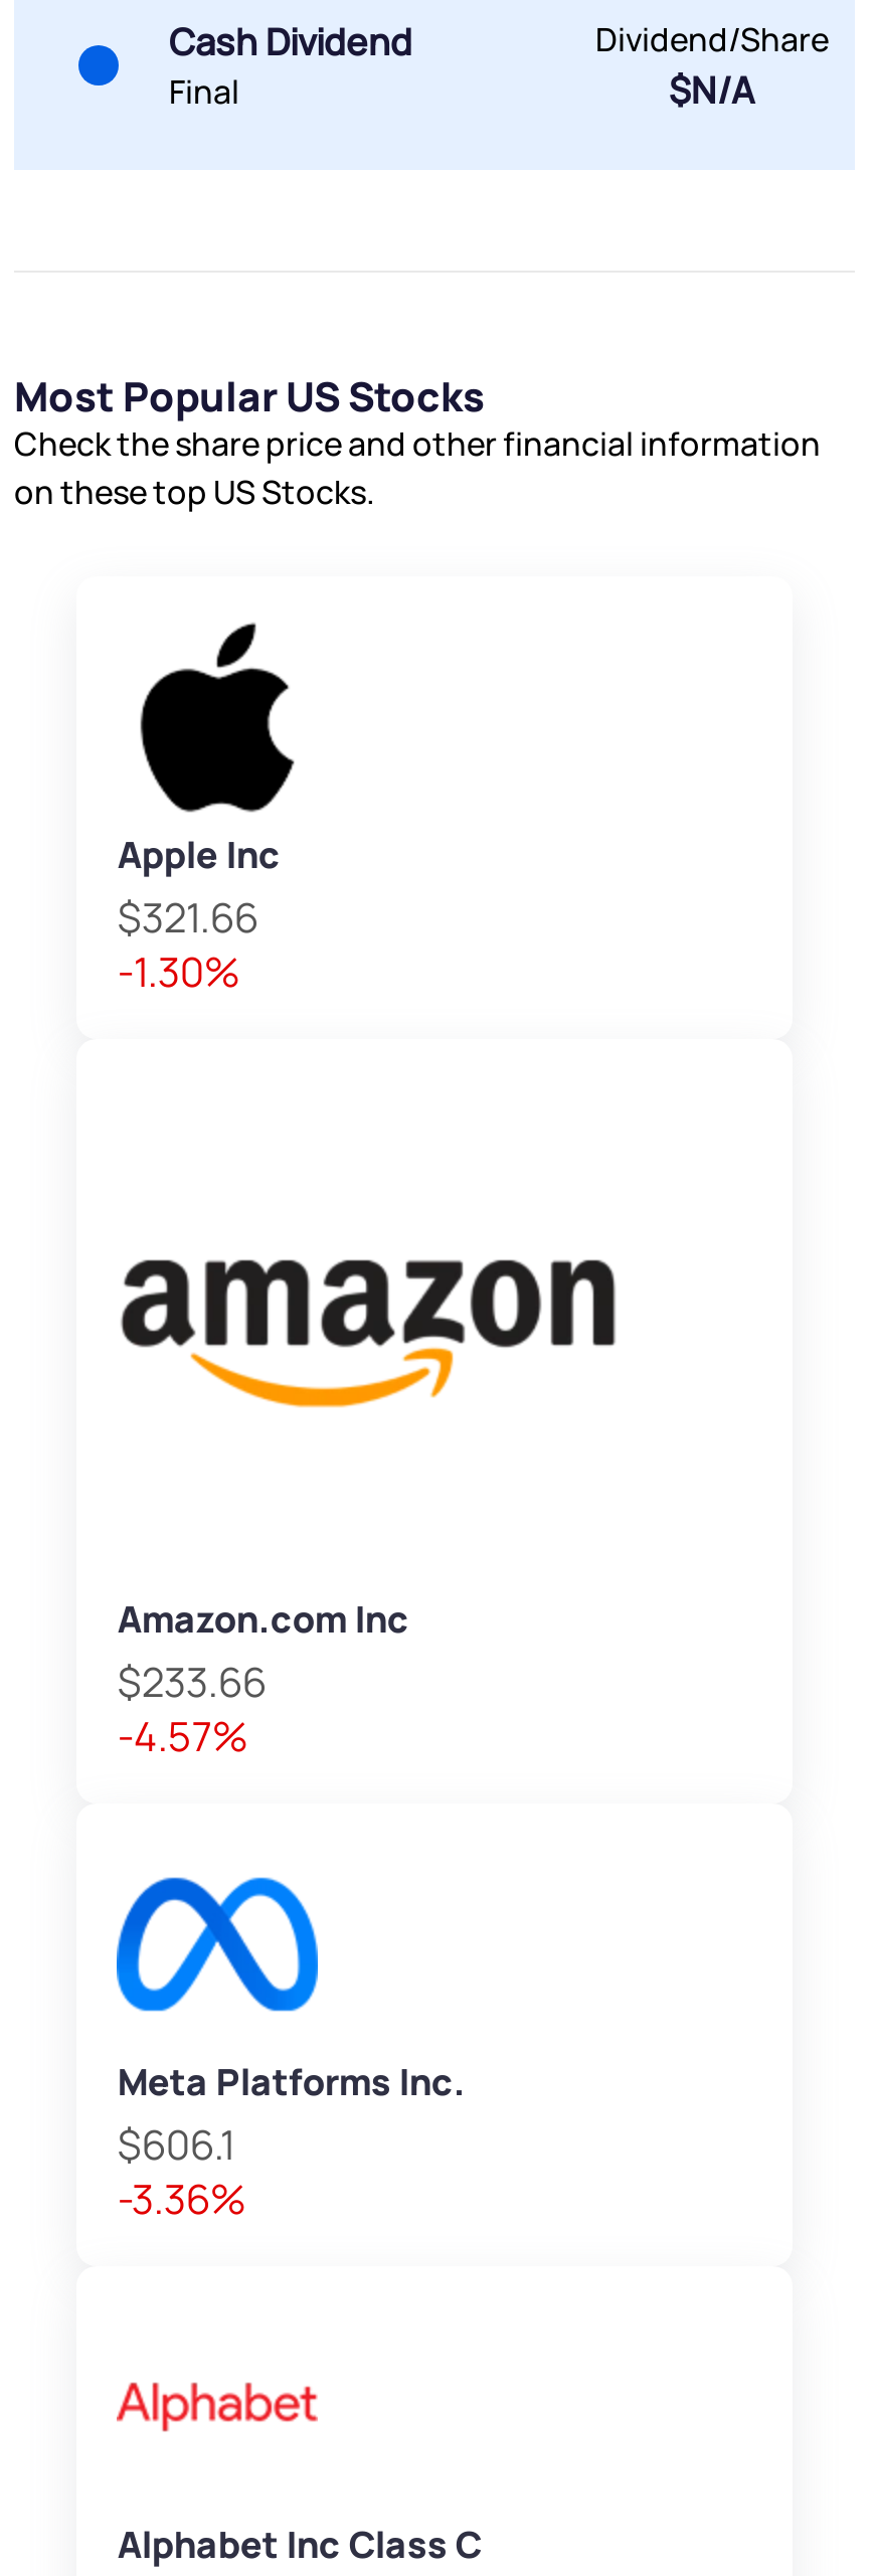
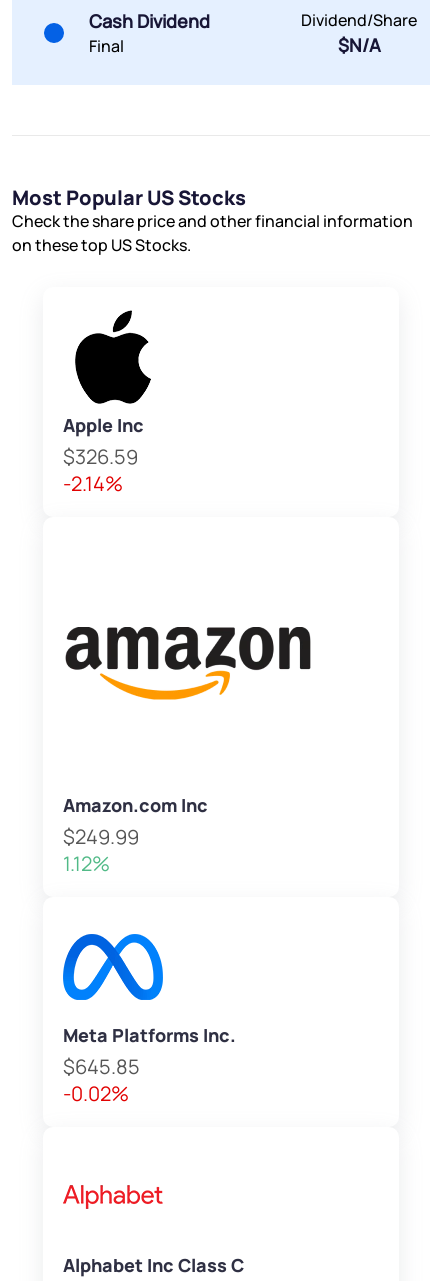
- $321.66
+ $326.59

- -1.30%
+ -2.14%

- $233.66
+ $249.99

- -4.57%
+ 1.12%

- $606.1
+ $645.85

- -3.36%
+ -0.02%
